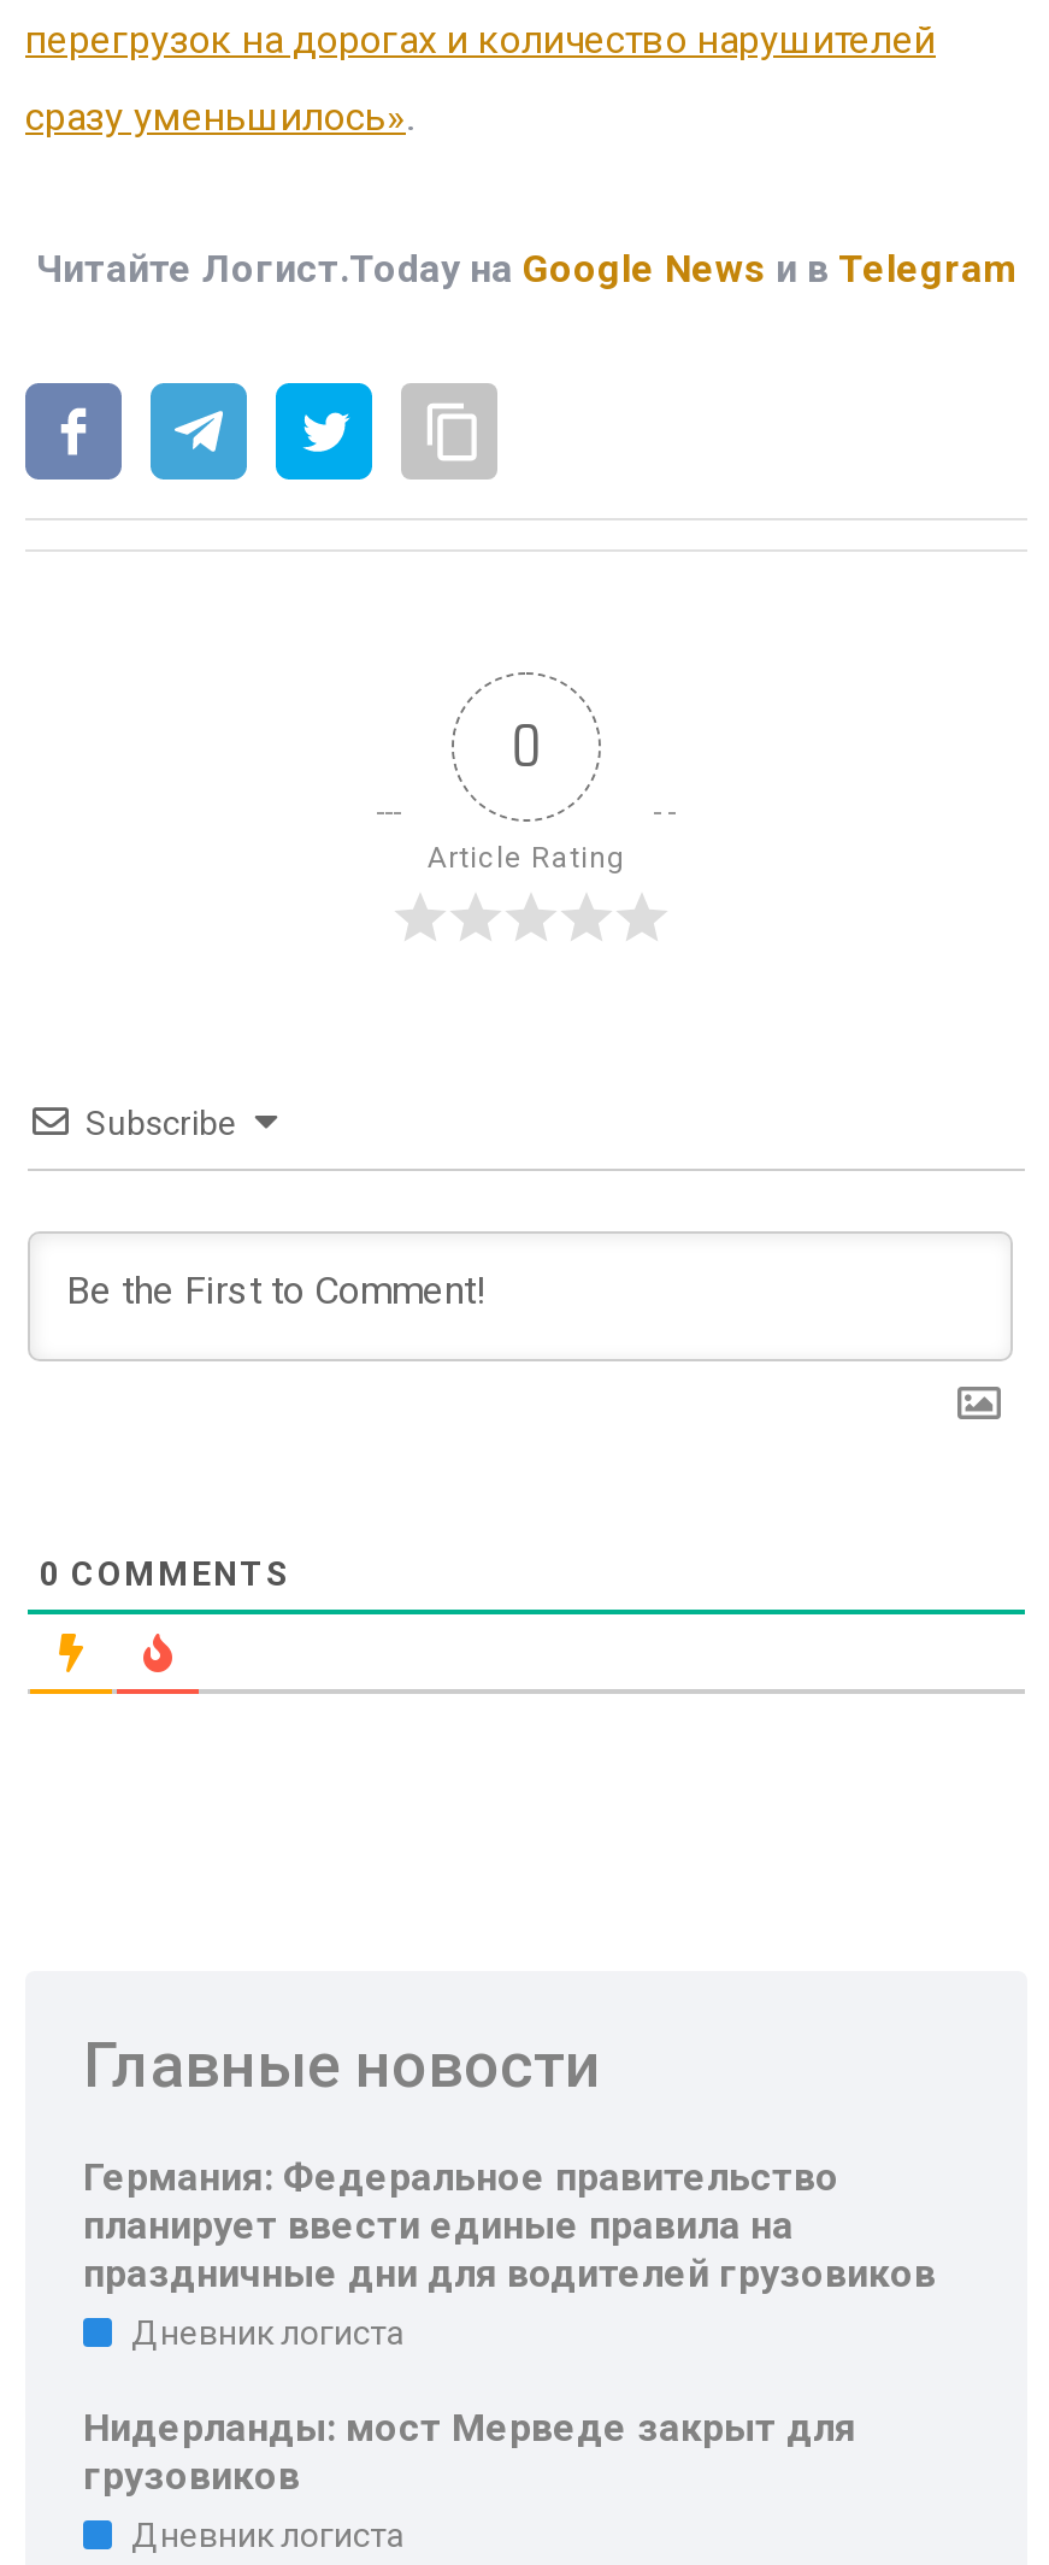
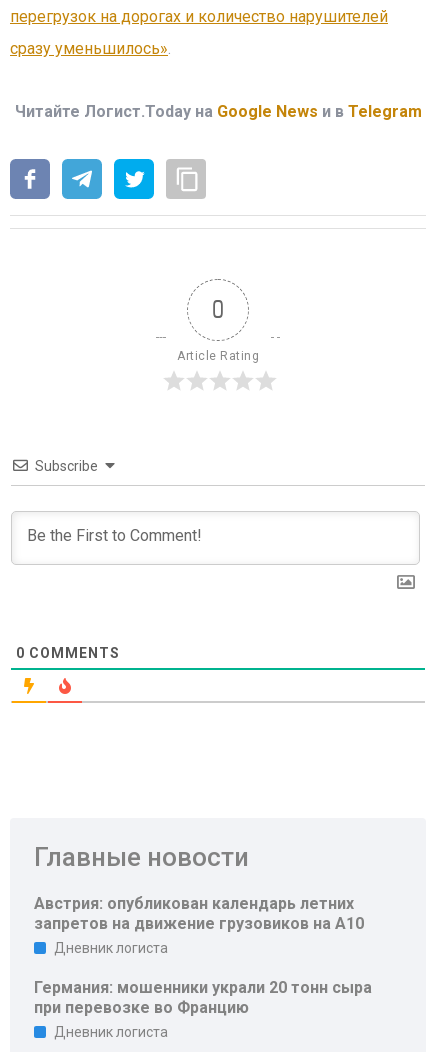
- Германия: Федеральное правительство
- планирует ввести единые правила на
- праздничные дни для водителей грузовиков
+ Австрия: опубликован календарь летних
+ запретов на движение грузовиков на А10

- Нидерланды: мост Мерведе закрыт для
- грузовиков
+ Германия: мошенники украли 20 тонн сыра
+ при перевозке во Францию
